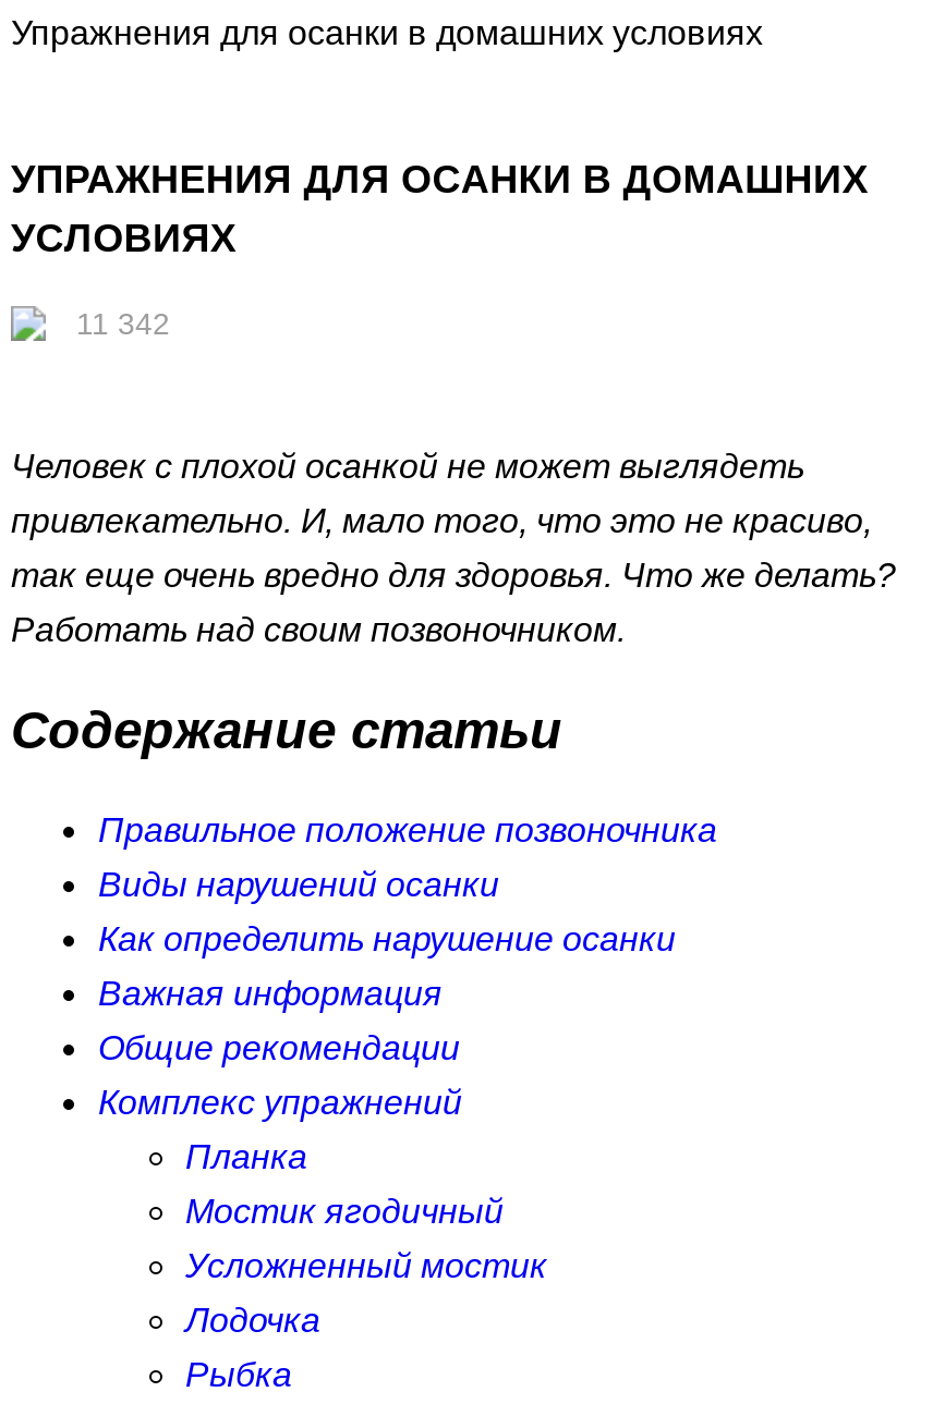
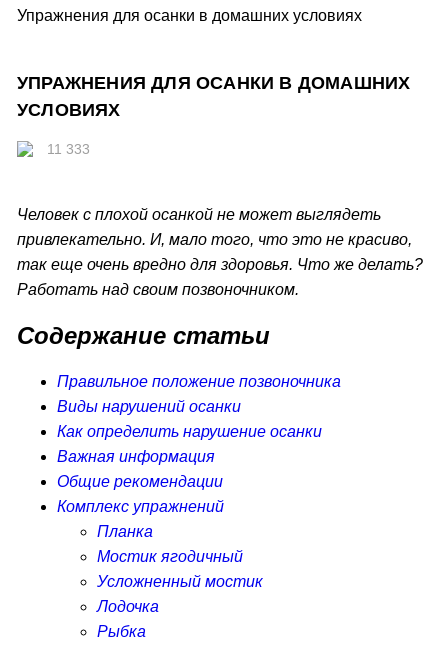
- 11 342
+ 11 333
